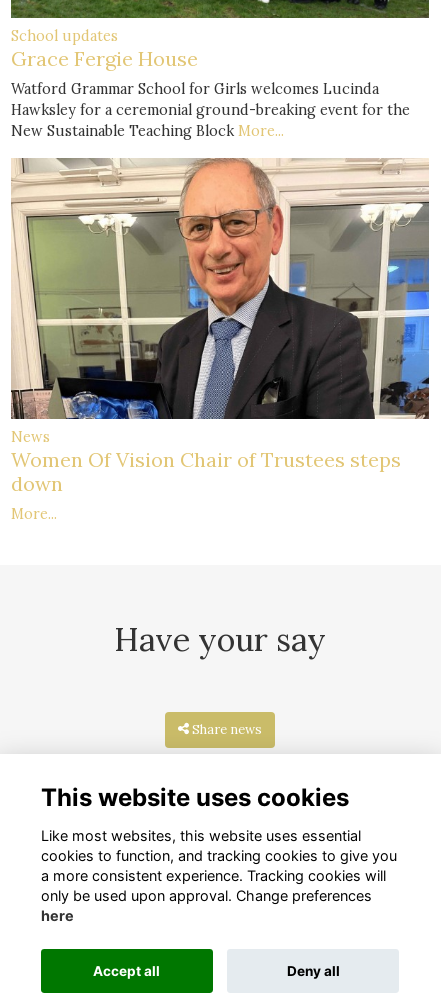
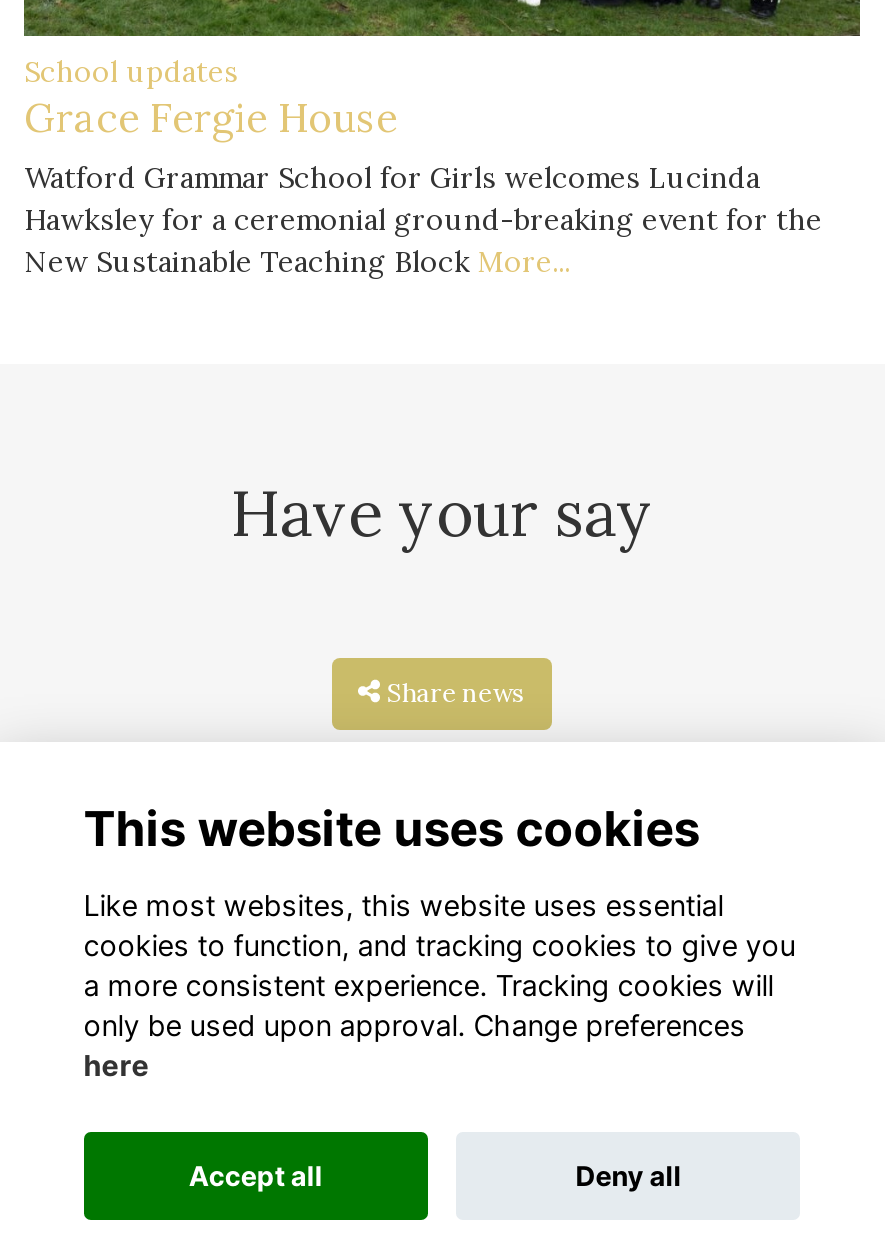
- [image]
- News
- Women Of Vision Chair of Trustees steps
- down
- More...
